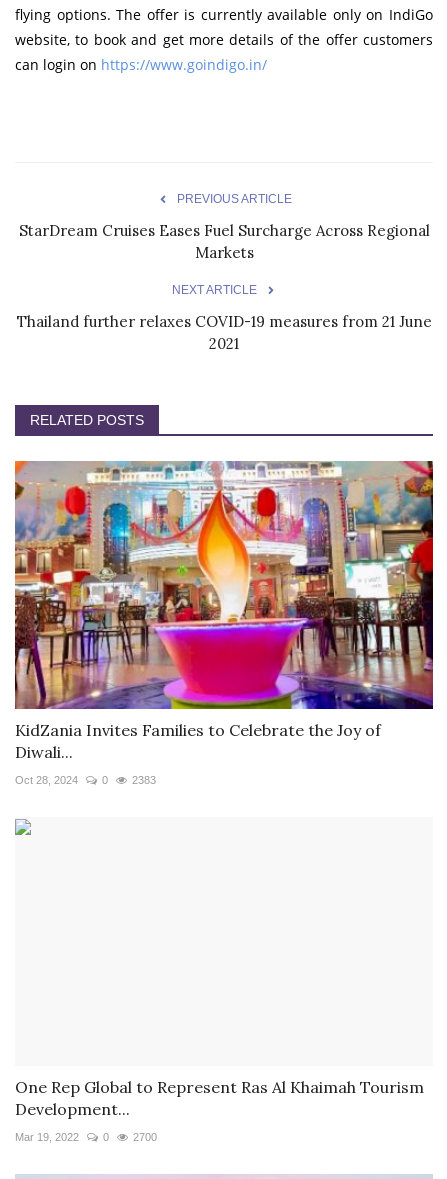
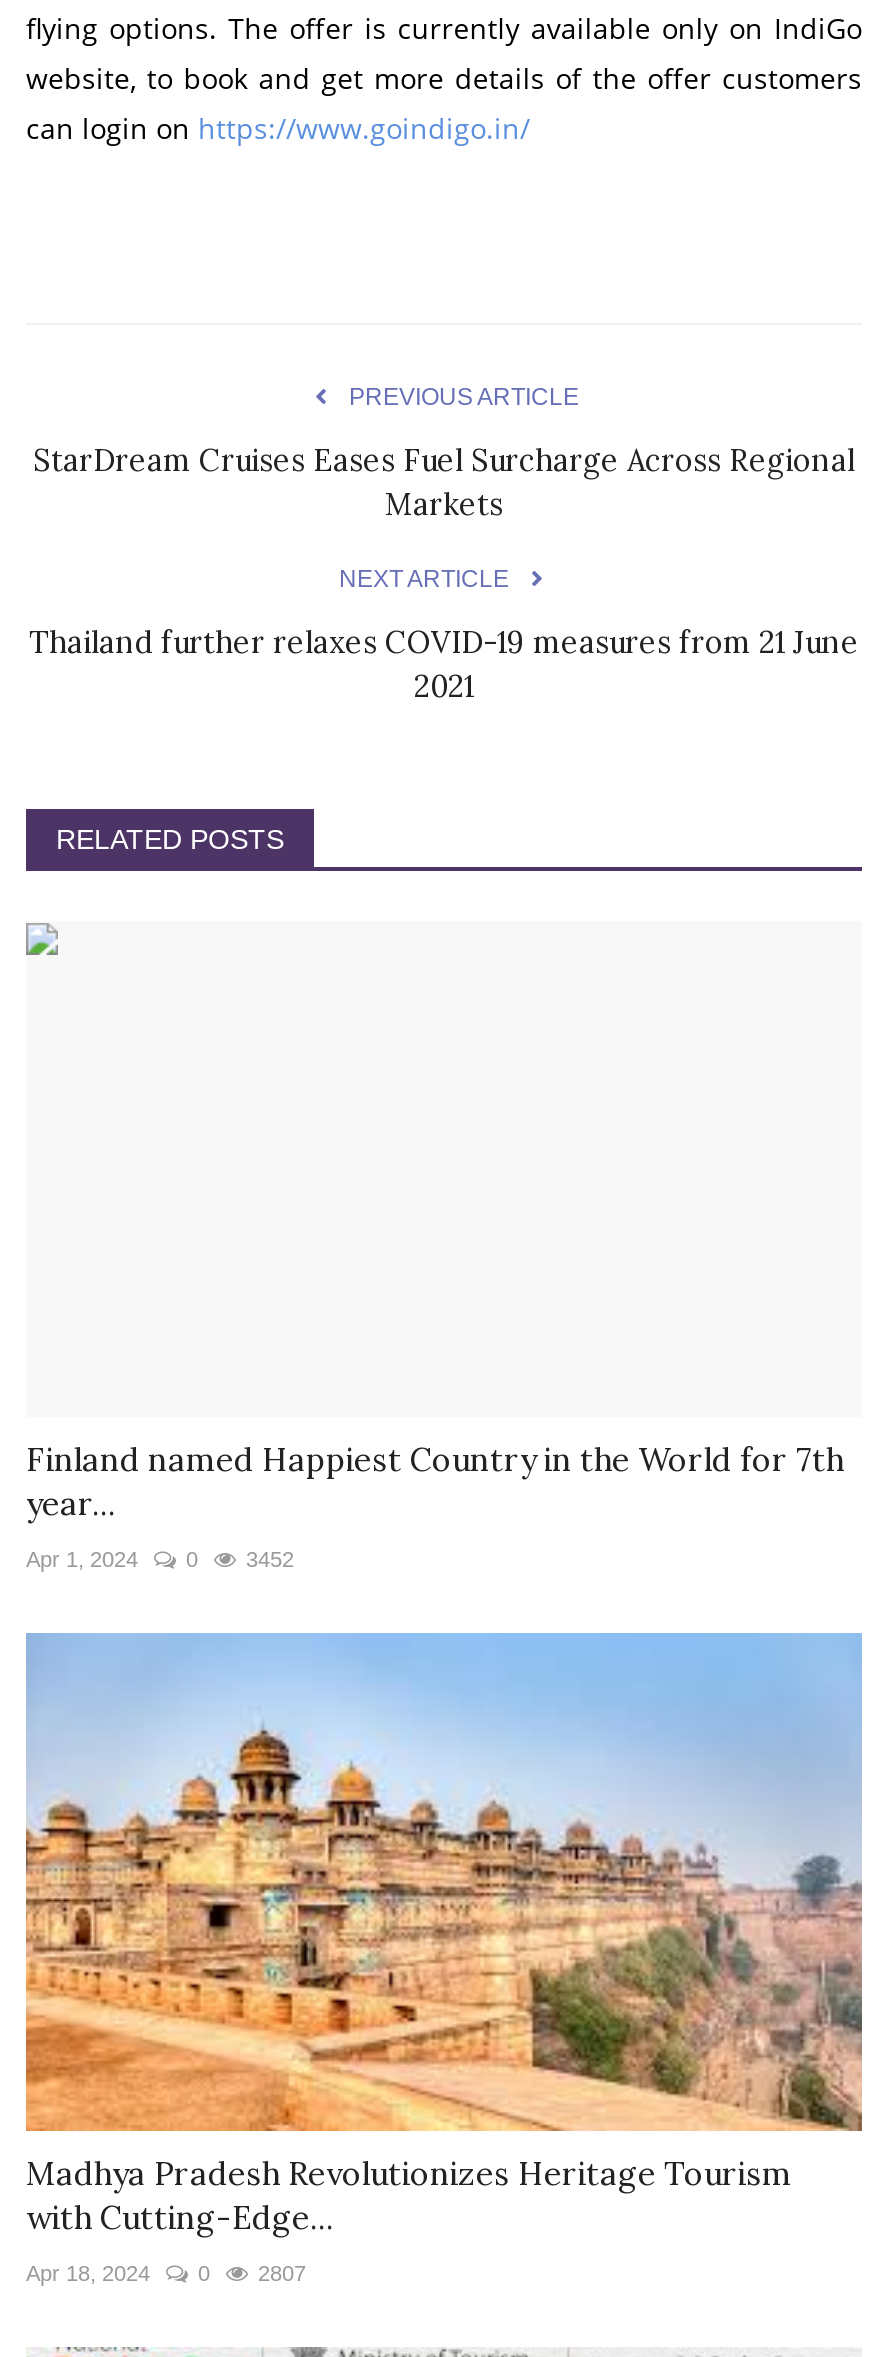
- [image]

- KidZania Invites Families to Celebrate the Joy of
- Diwali...
+ Finland named Happiest Country in the World for 7th
+ year...

- Oct 28, 2024
+ Apr 1, 2024

- 2383
+ 3452

+ [image]

- One Rep Global to Represent Ras Al Khaimah Tourism
- Development...
+ Madhya Pradesh Revolutionizes Heritage Tourism
+ with Cutting-Edge...

- Mar 19, 2022
+ Apr 18, 2024

- 2700
+ 2807
